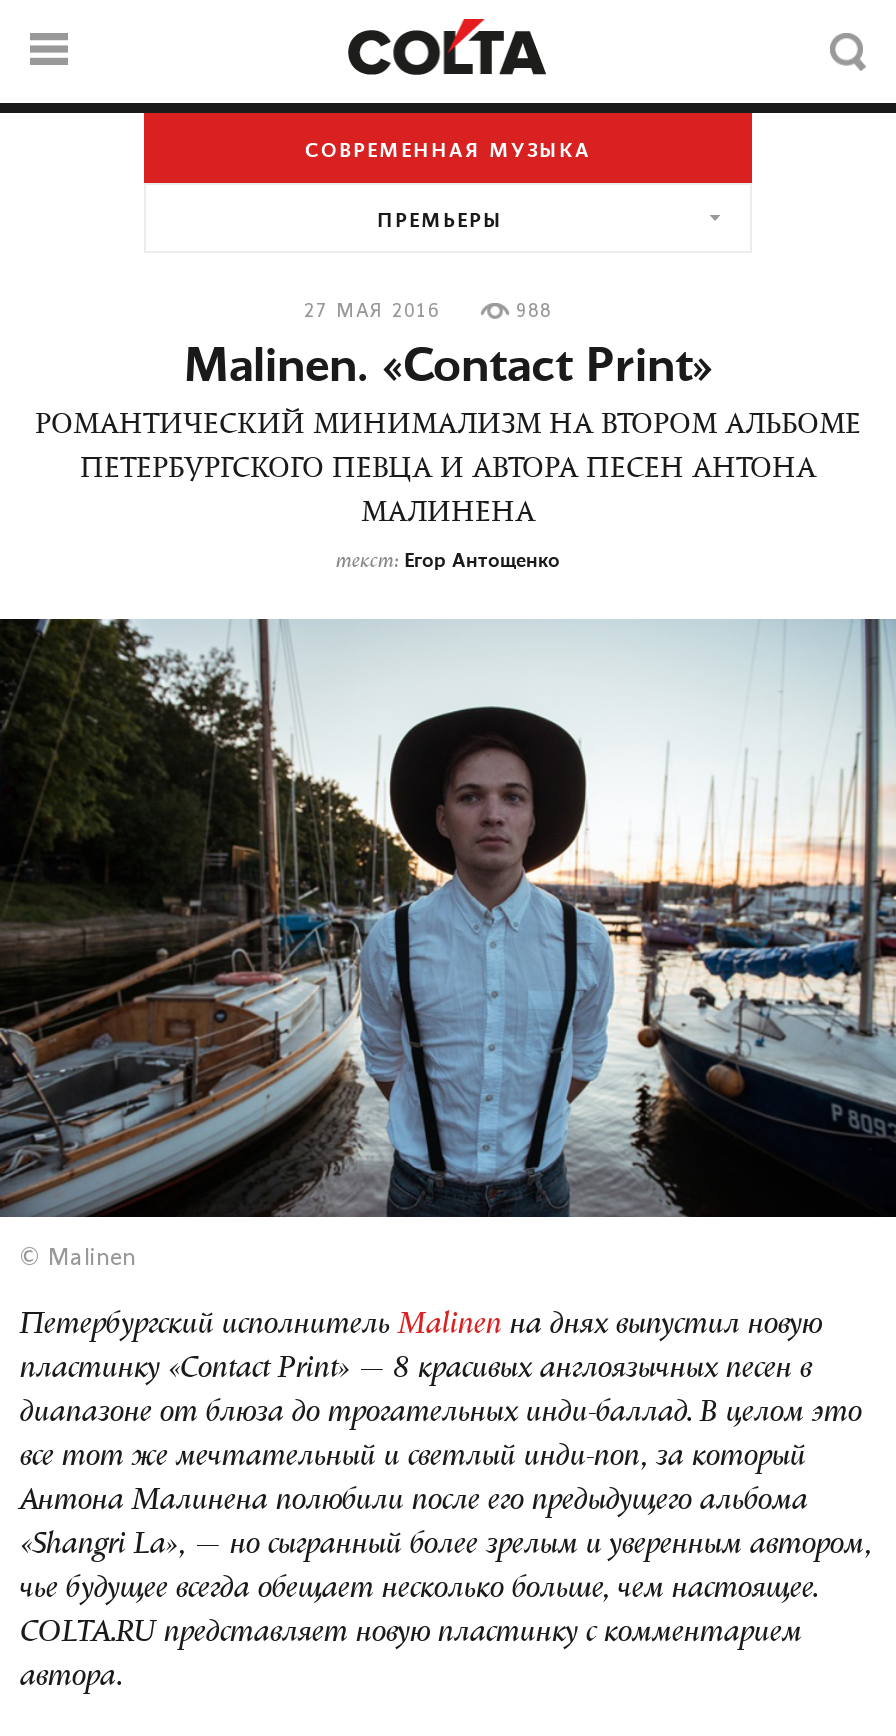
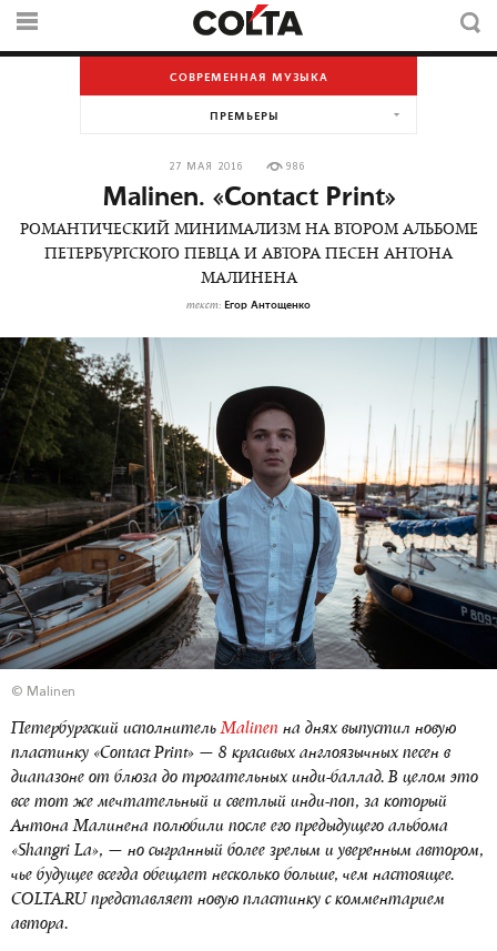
- 988
+ 986
